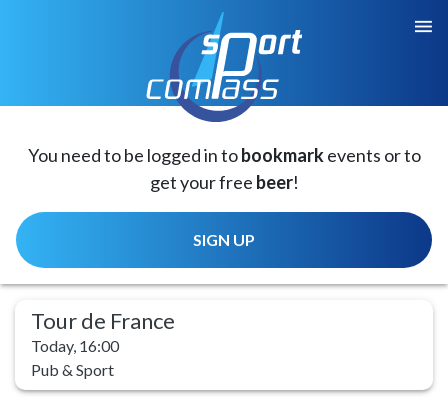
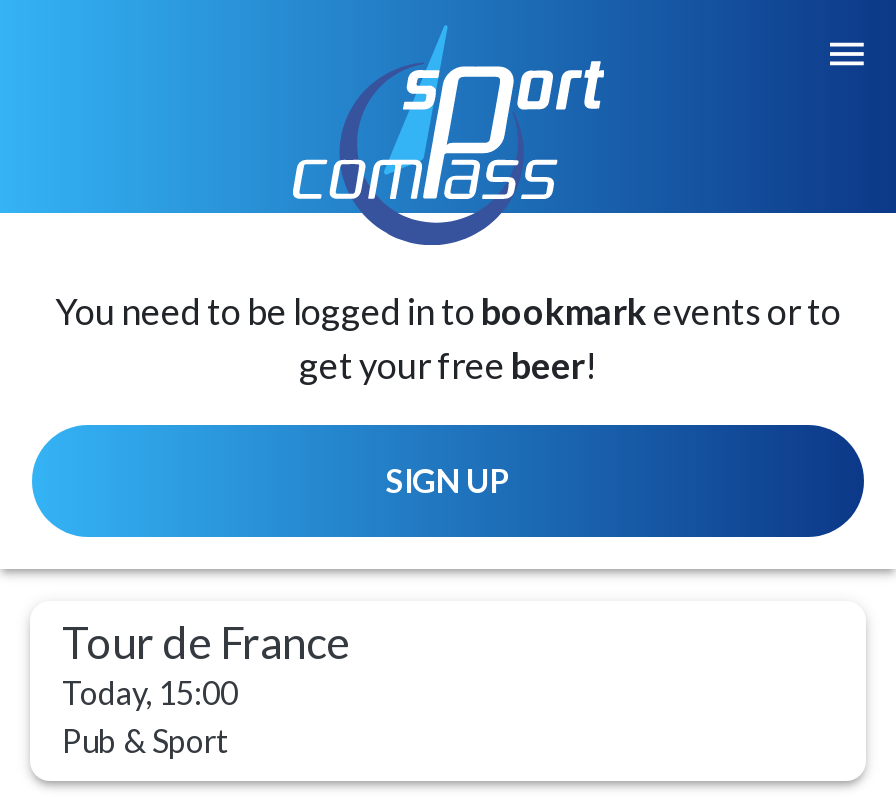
- Today, 16:00
+ Today, 15:00
